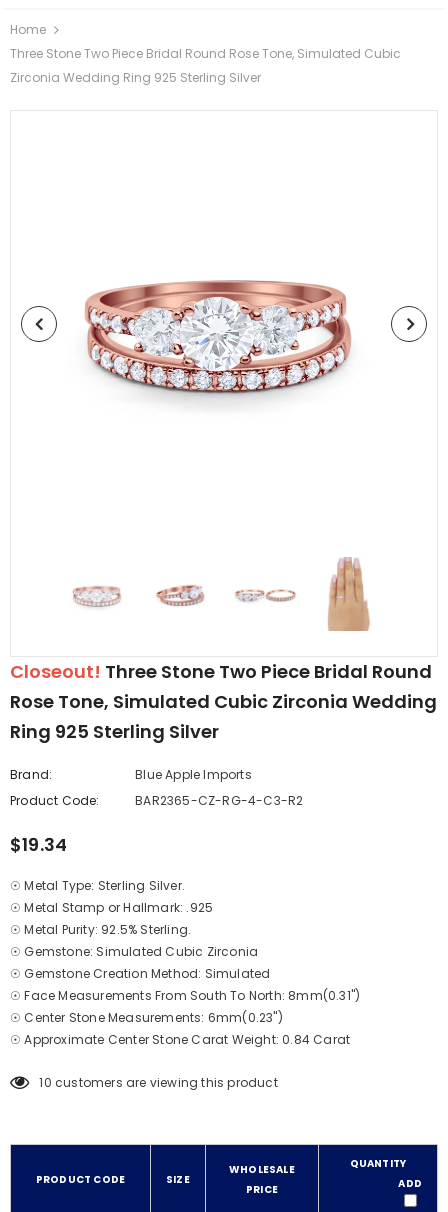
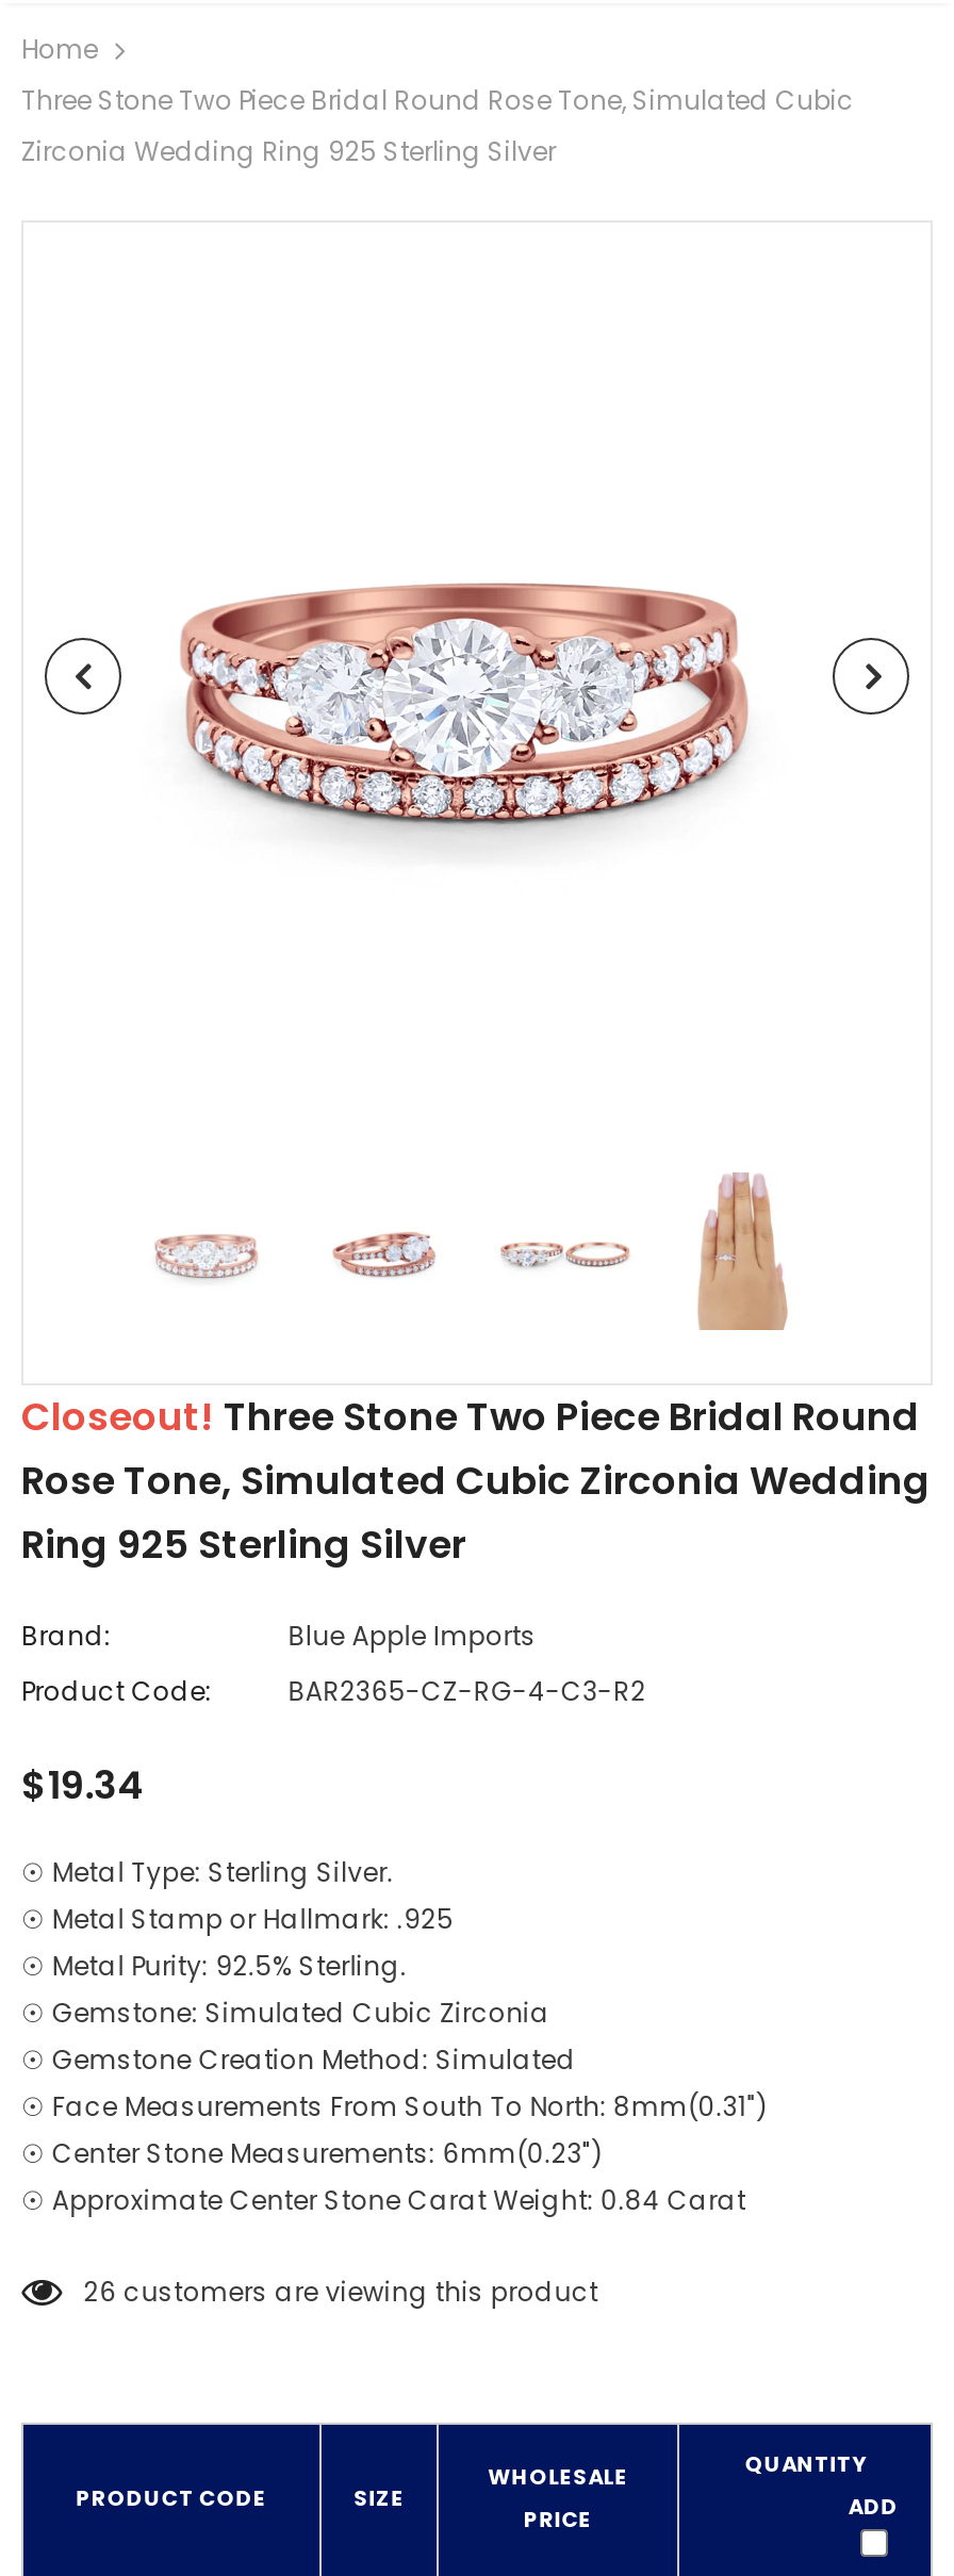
- 10 customers are viewing this product
+ 26 customers are viewing this product
